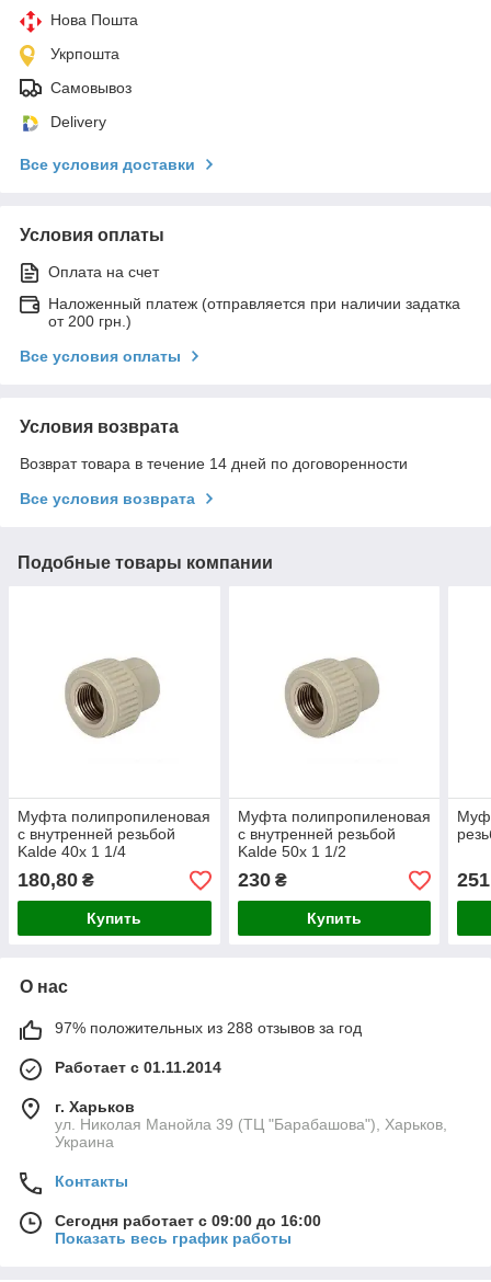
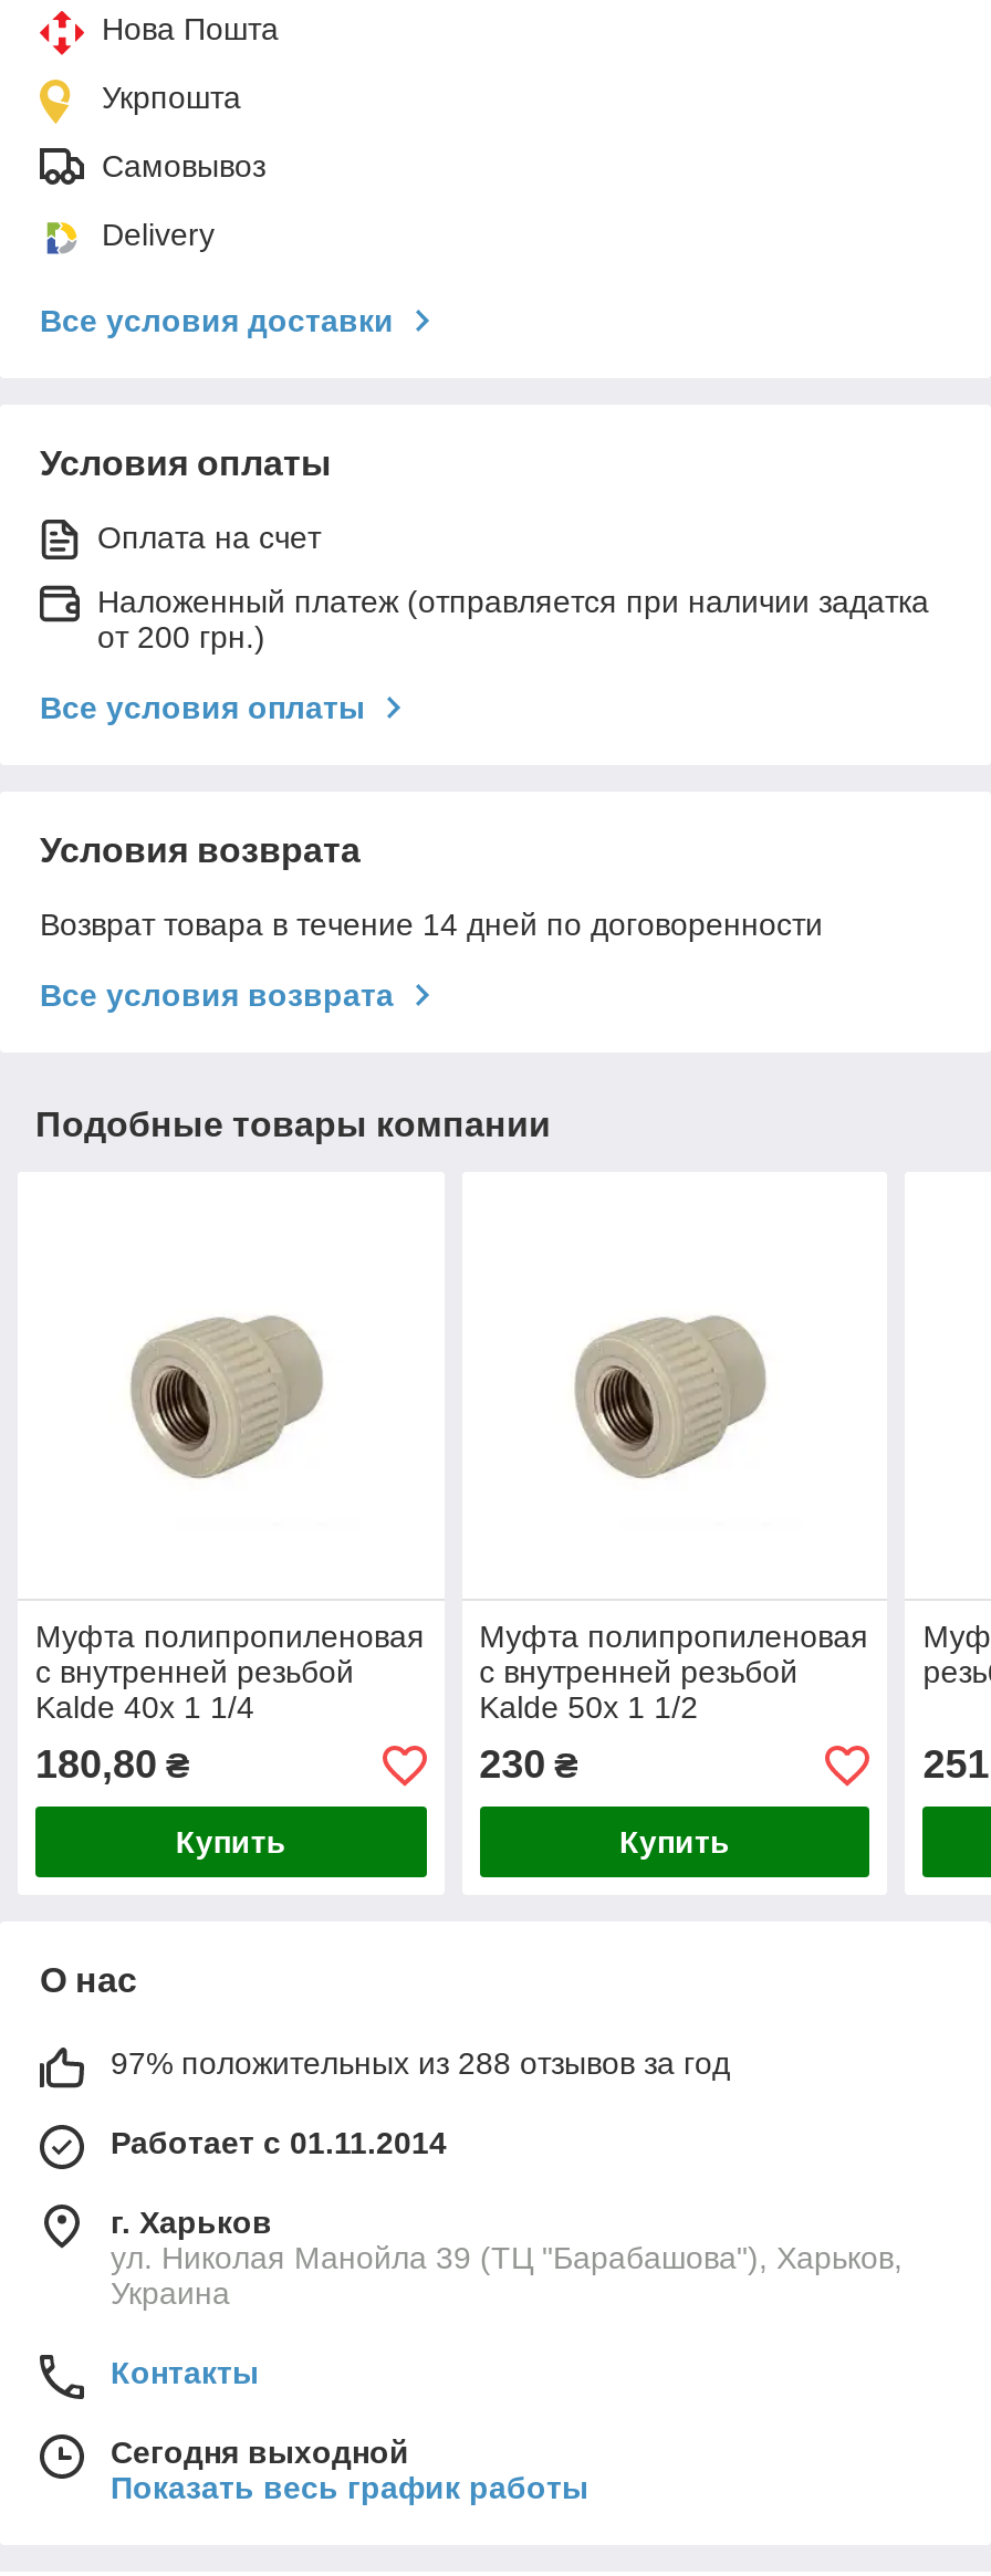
- Сегодня работает с 09:00 до 16:00
+ Сегодня выходной
